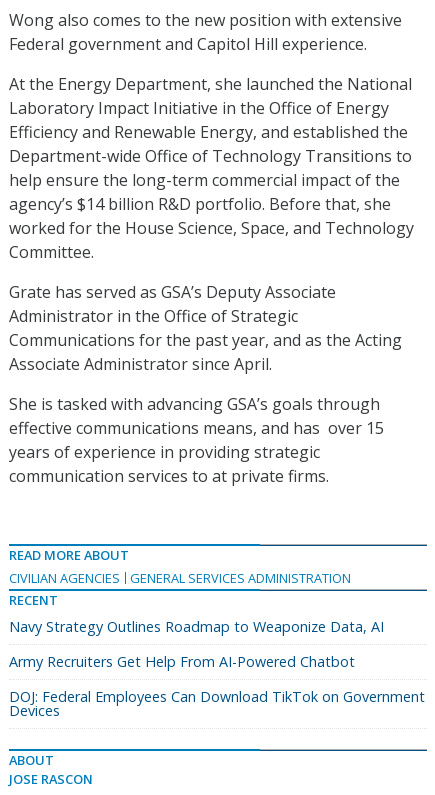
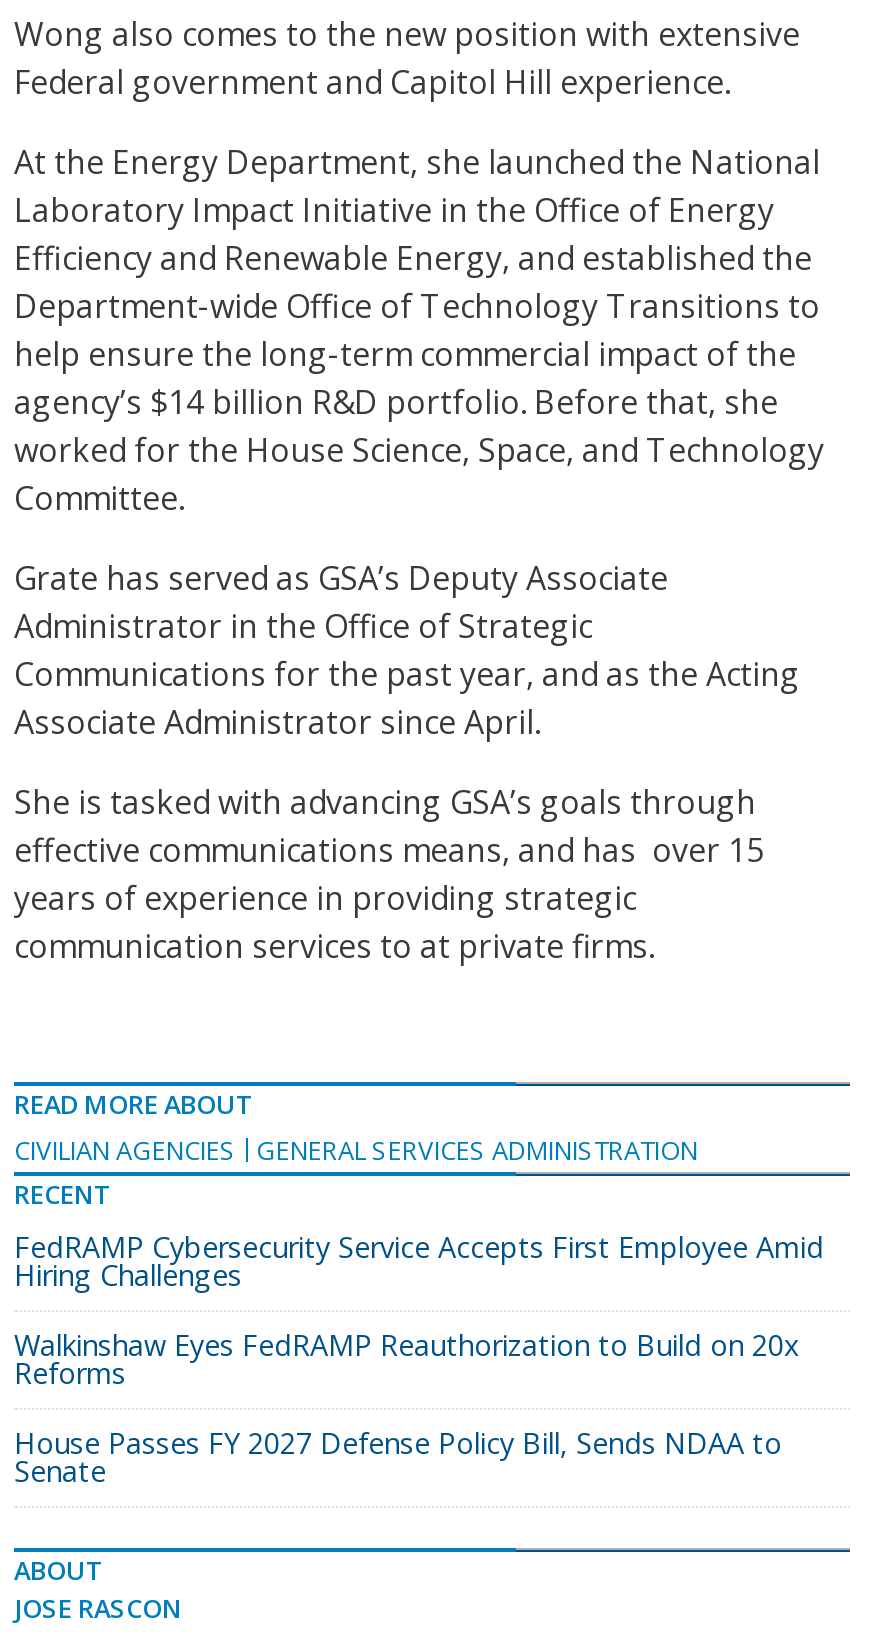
- Navy Strategy Outlines Roadmap to Weaponize Data, AI
+ FedRAMP Cybersecurity Service Accepts First Employee Amid
+ Hiring Challenges

- Army Recruiters Get Help From AI-Powered Chatbot
+ Walkinshaw Eyes FedRAMP Reauthorization to Build on 20x
+ Reforms

- DOJ: Federal Employees Can Download TikTok on Government
- Devices
+ House Passes FY 2027 Defense Policy Bill, Sends NDAA to
+ Senate
